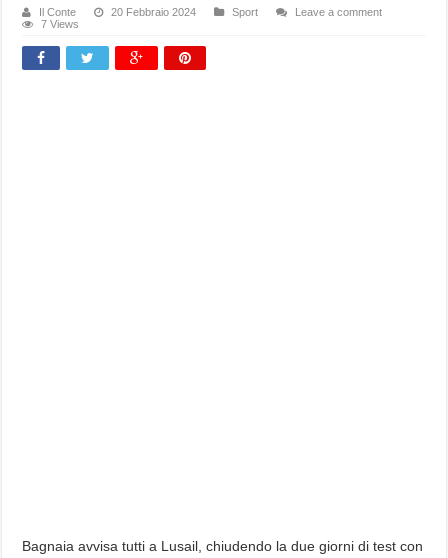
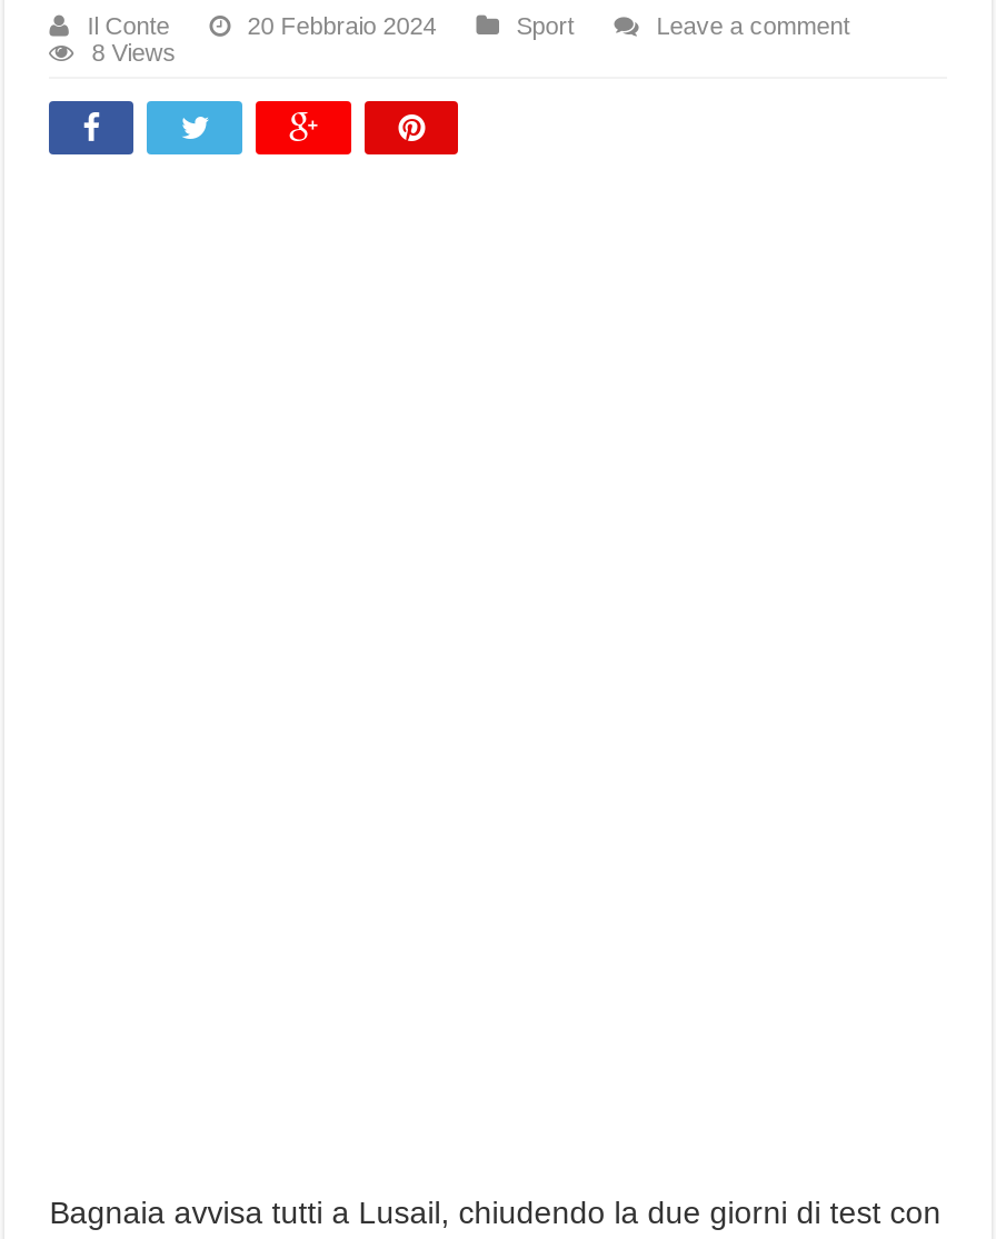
- 7 Views
+ 8 Views
